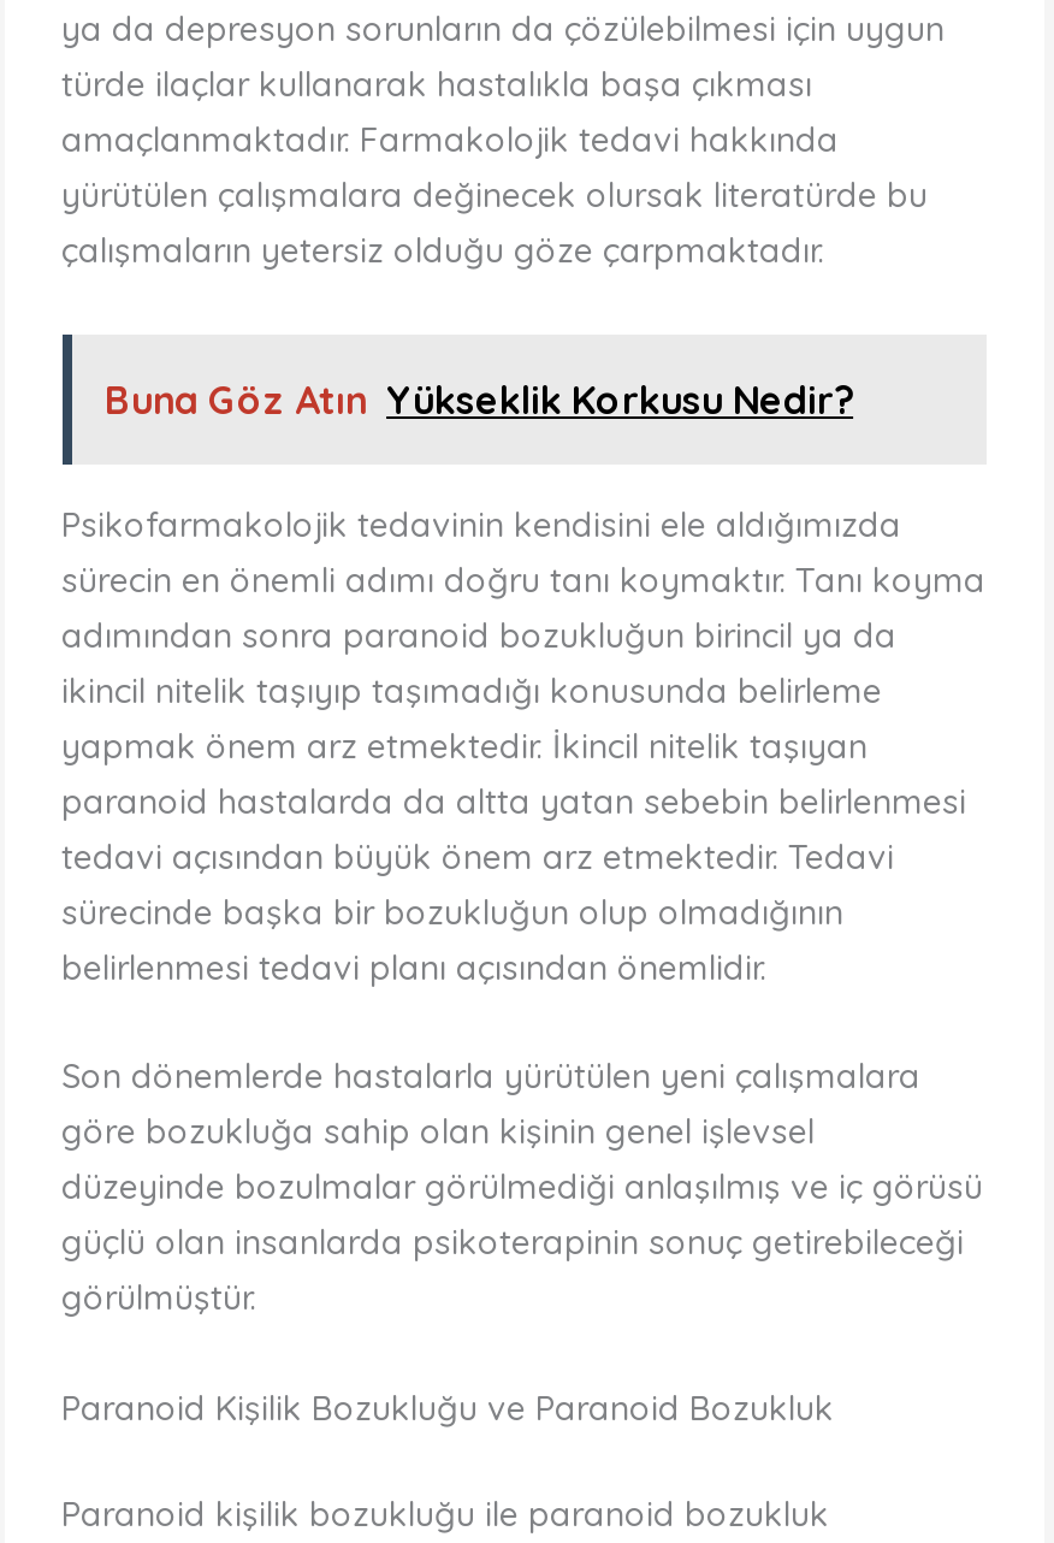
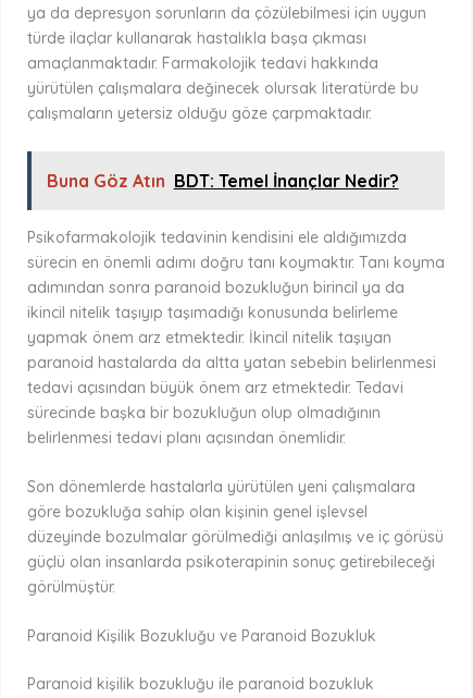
- Buna Göz Atın Yükseklik Korkusu Nedir?
+ Buna Göz Atın BDT: Temel İnançlar Nedir?
